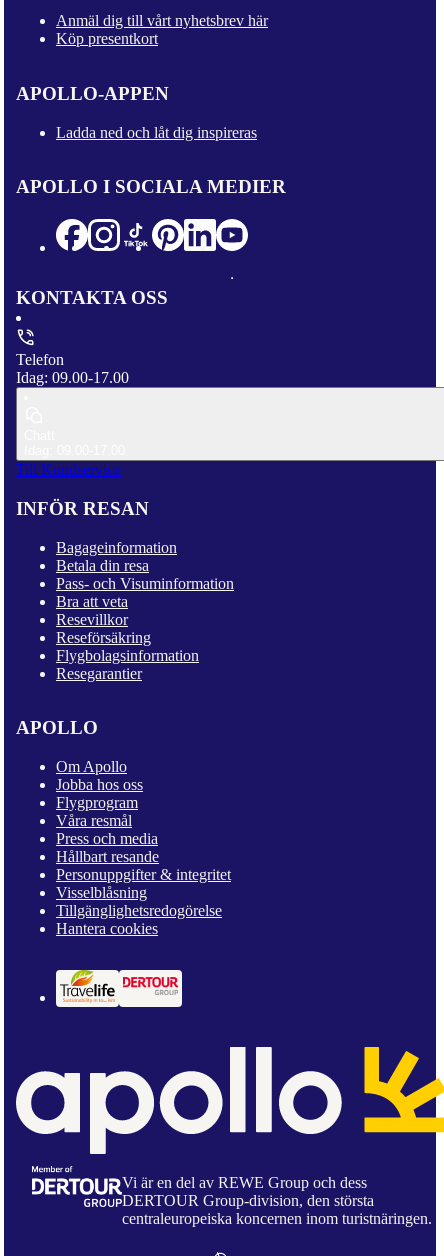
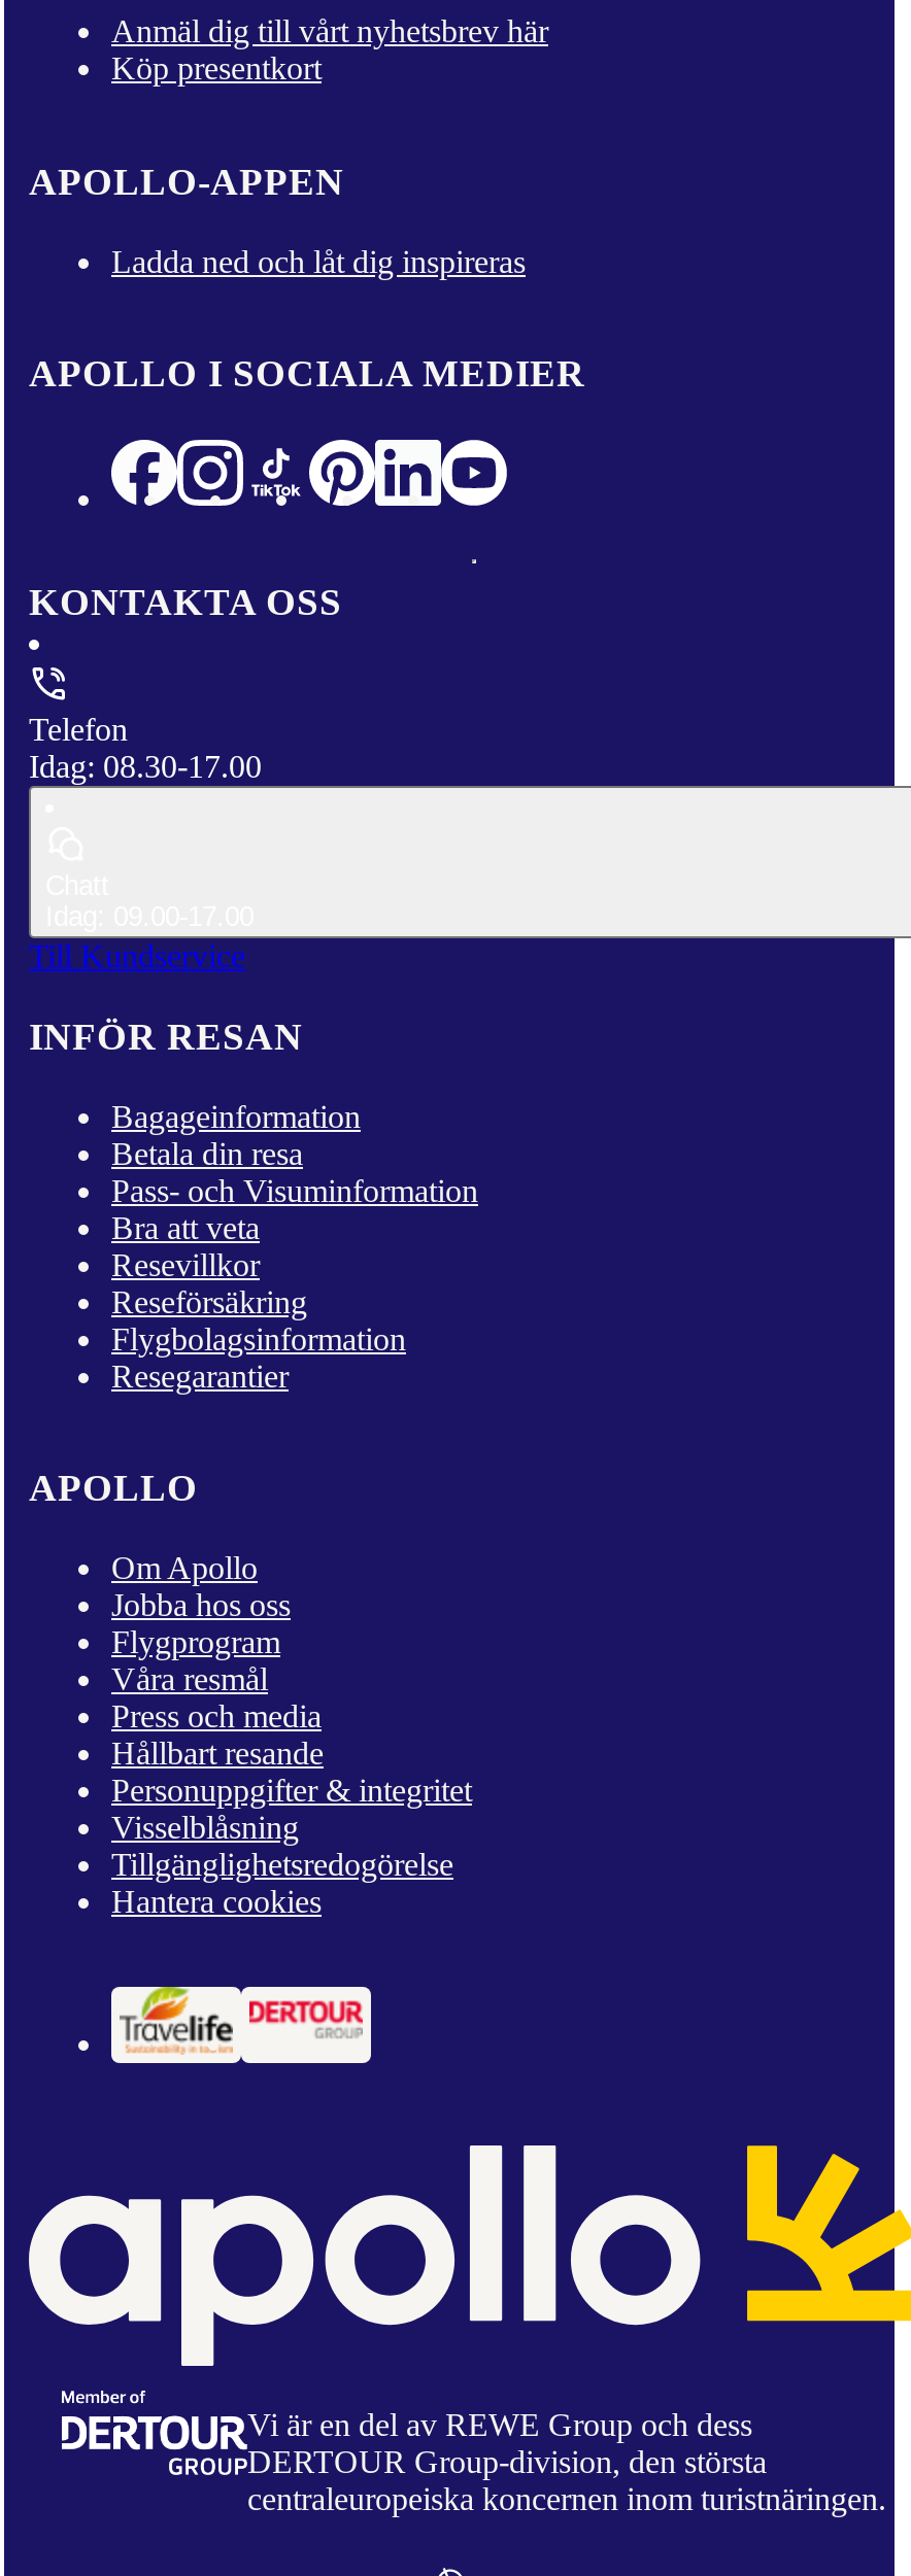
- Idag: 09.00-17.00
+ Idag: 08.30-17.00
